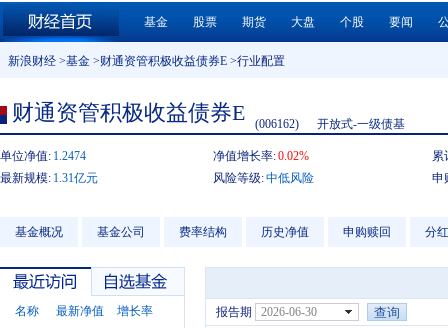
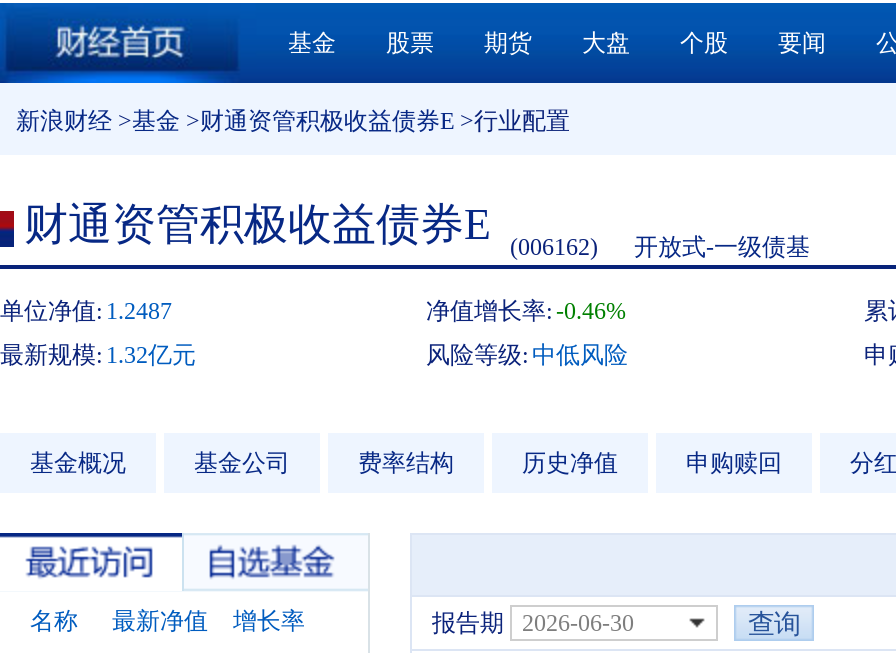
- 单位净值: 1.2474
+ 单位净值: 1.2487

- 净值增长率: 0.02%
+ 净值增长率: -0.46%

- 最新规模: 1.31亿元
+ 最新规模: 1.32亿元
